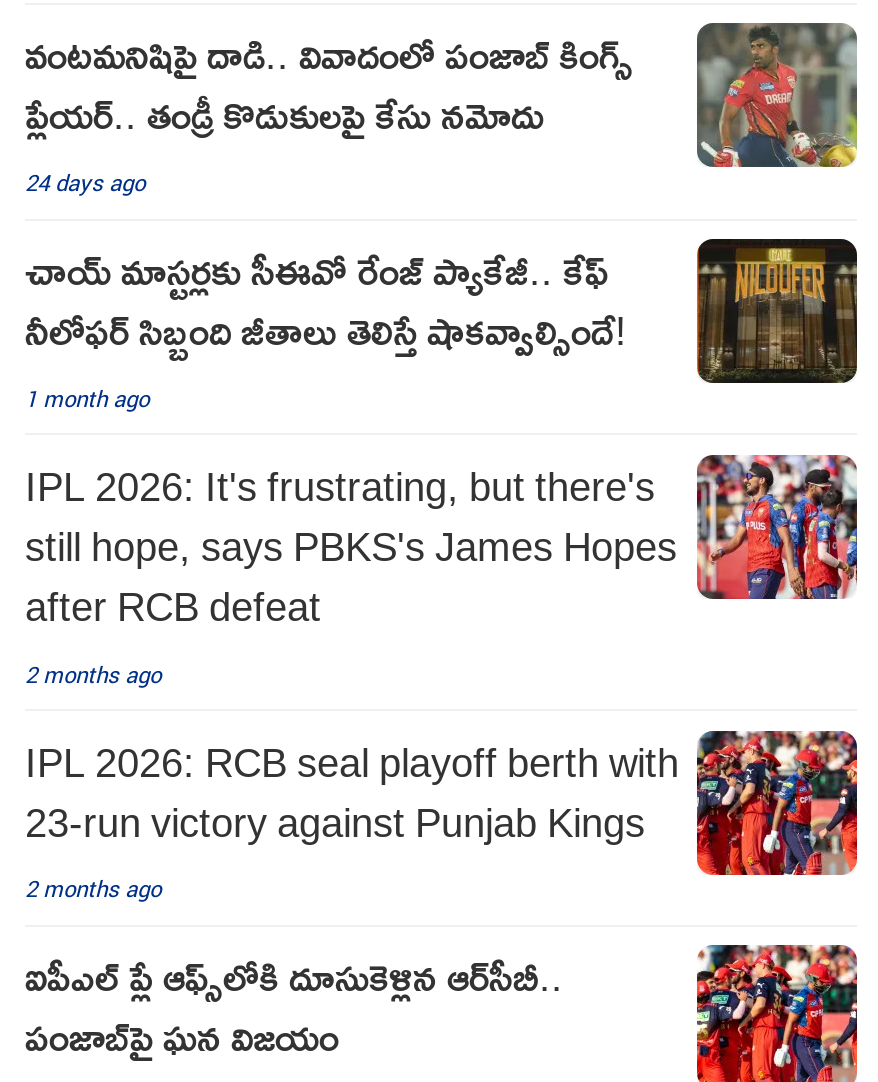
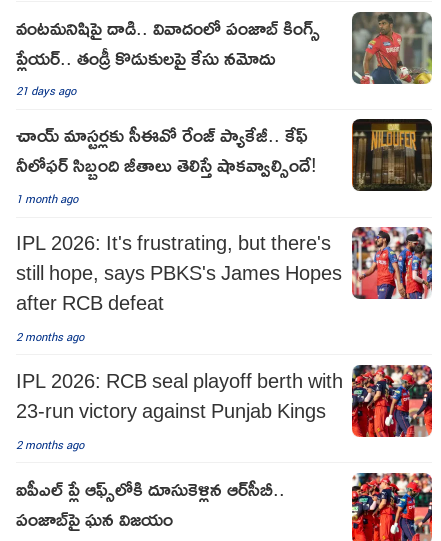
- 24 days ago
+ 21 days ago
